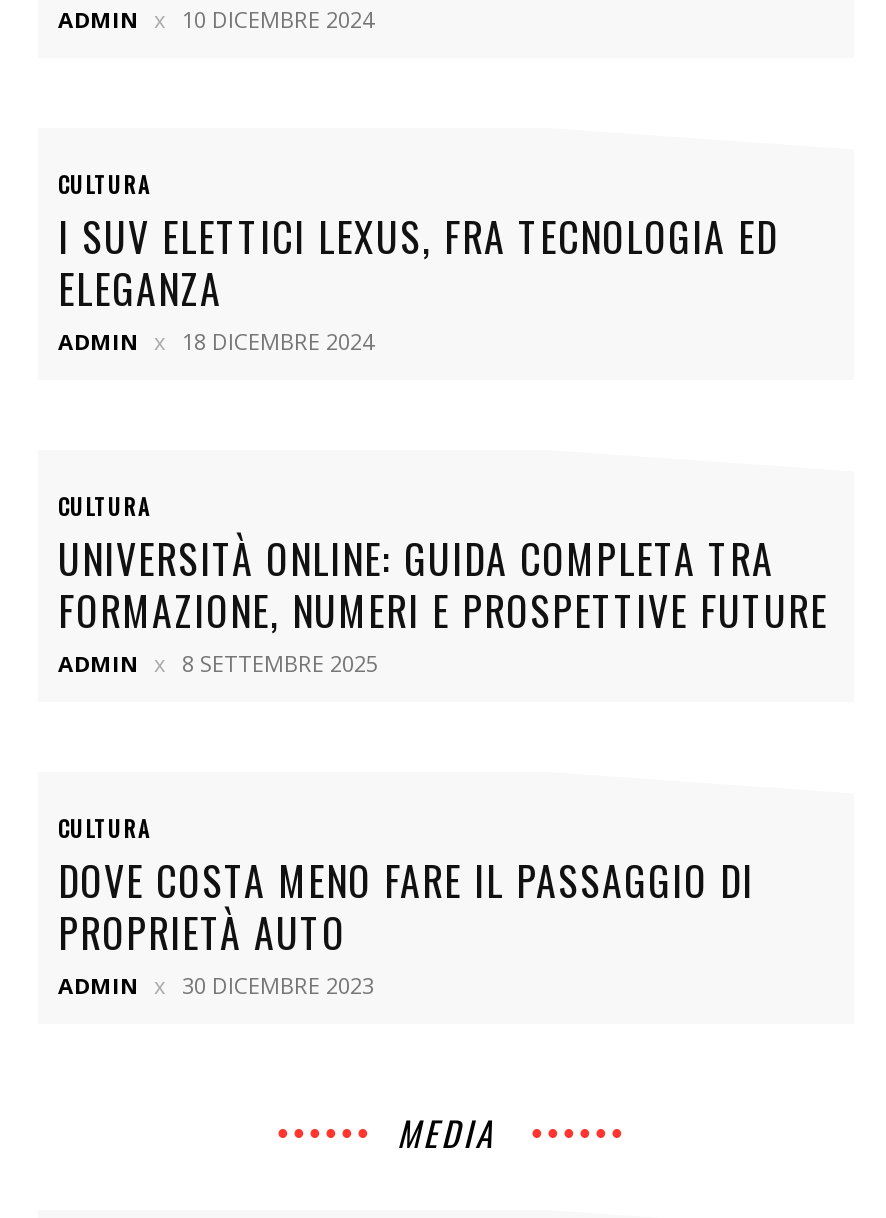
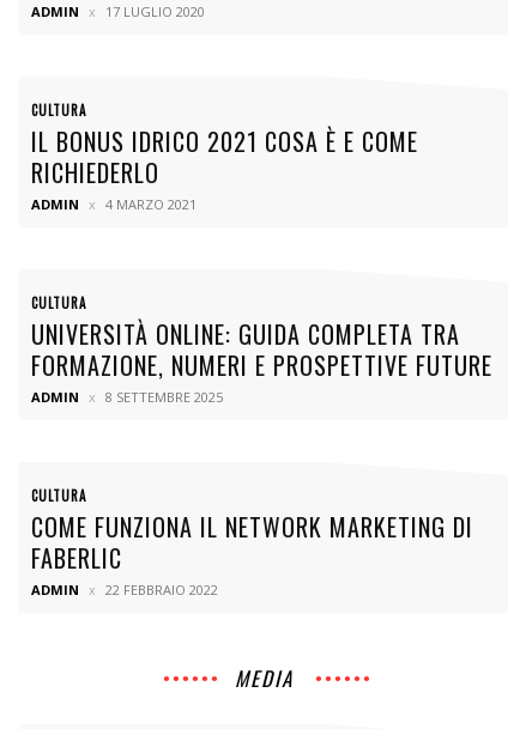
- ADMIN 10 DICEMBRE 2024
+ ADMIN 17 LUGLIO 2020

- I SUV ELETTICI LEXUS, FRA TECNOLOGIA ED
- ELEGANZA
+ IL BONUS IDRICO 2021 COSA È E COME
+ RICHIEDERLO

- ADMIN 18 DICEMBRE 2024
+ ADMIN 4 MARZO 2021

- DOVE COSTA MENO FARE IL PASSAGGIO DI
- PROPRIETÀ AUTO
+ COME FUNZIONA IL NETWORK MARKETING DI
+ FABERLIC

- ADMIN 30 DICEMBRE 2023
+ ADMIN 22 FEBBRAIO 2022
